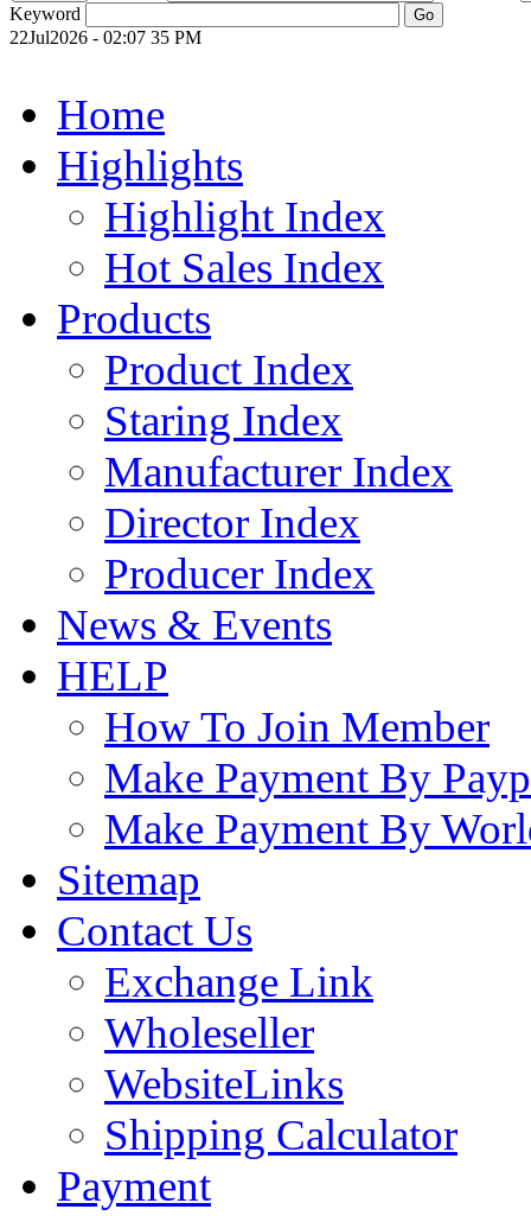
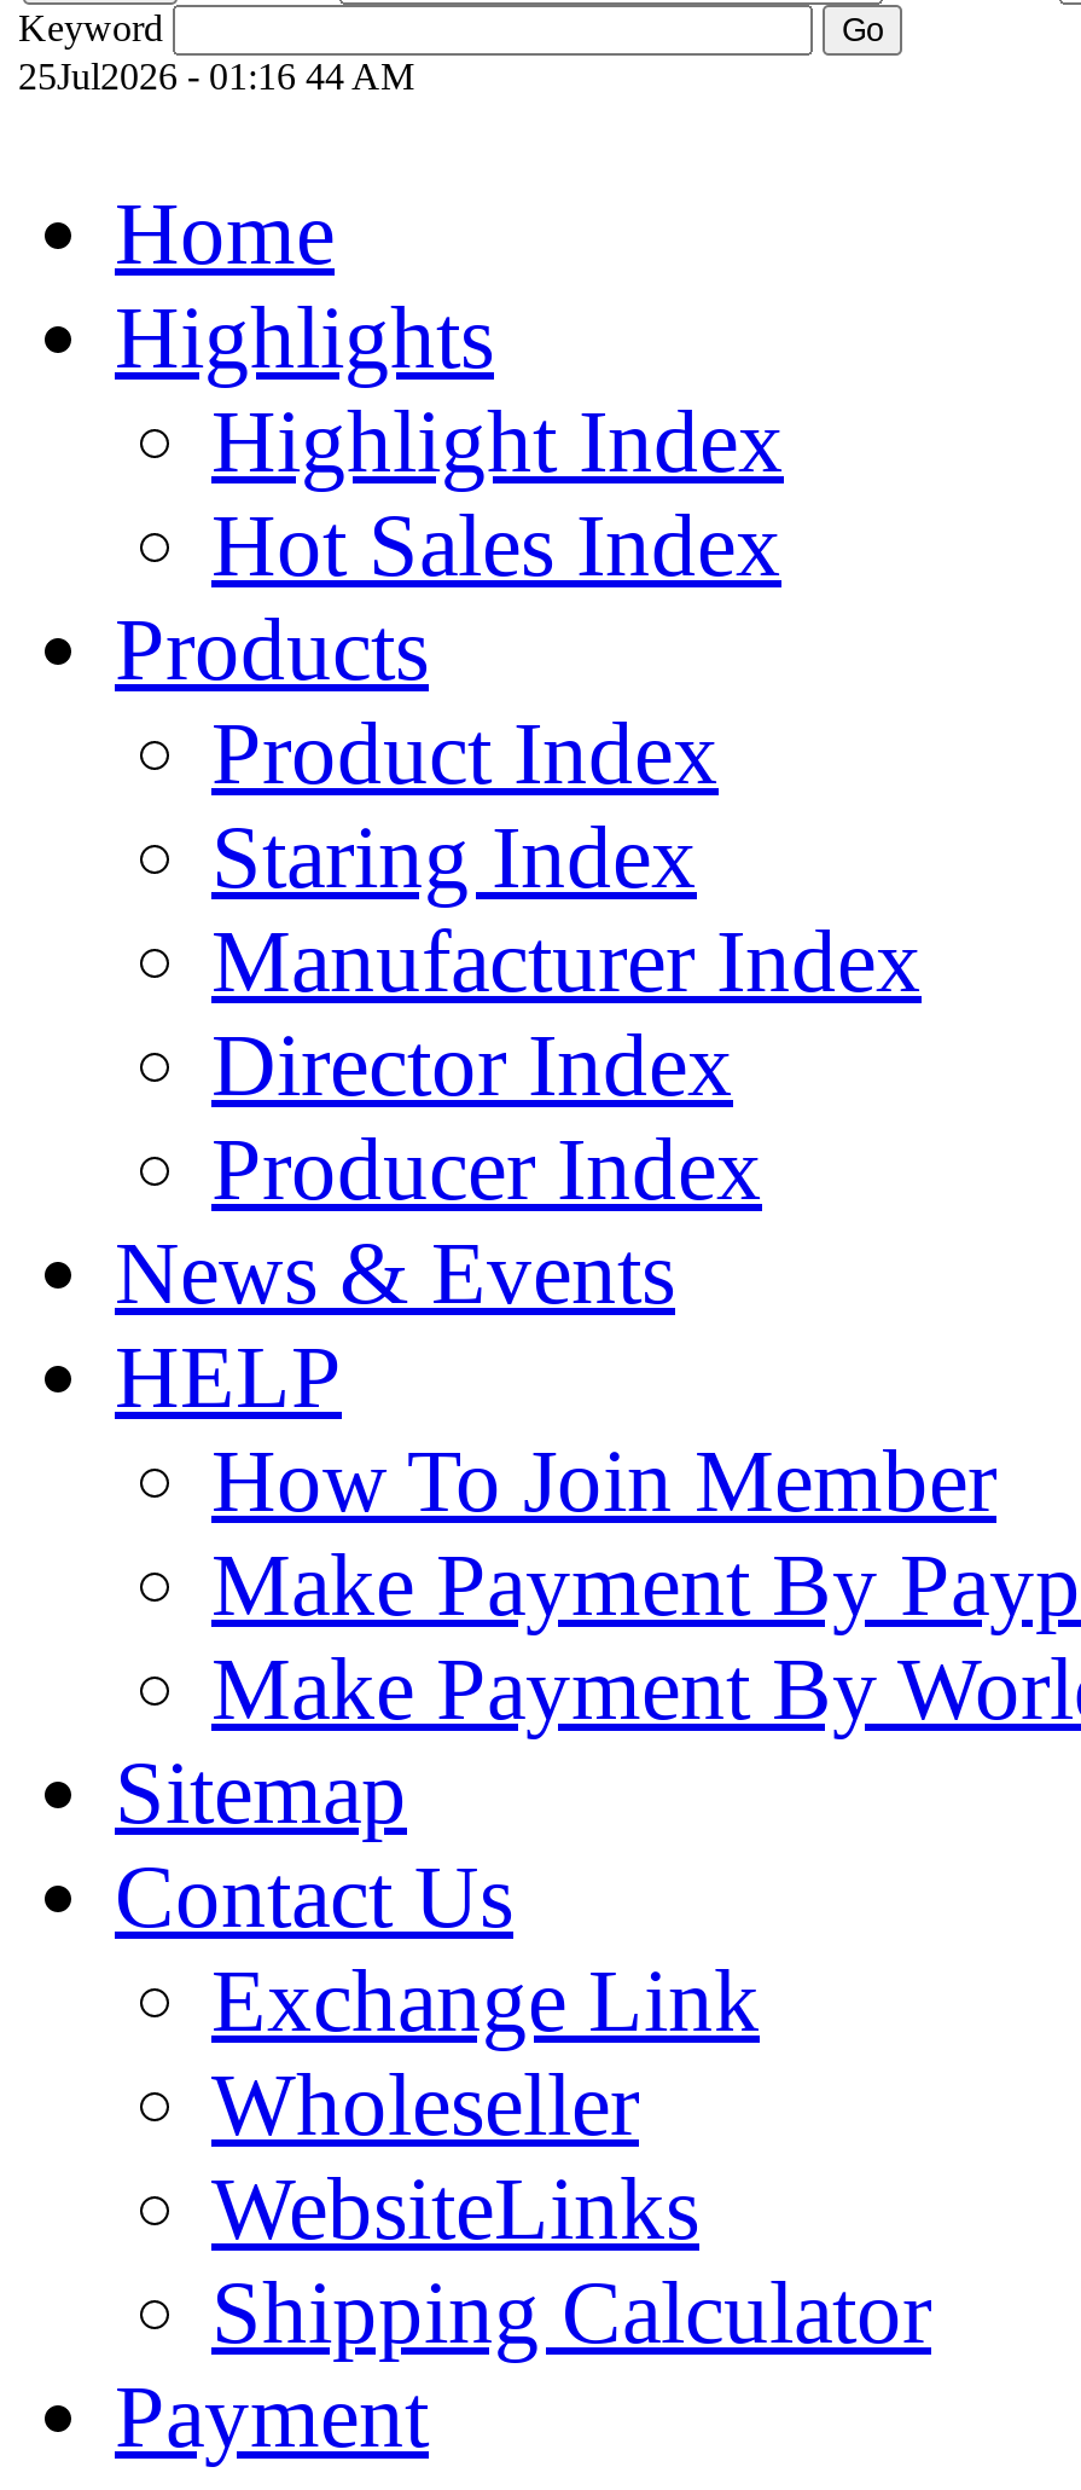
- 22Jul2026 - 02:07 35 PM
+ 25Jul2026 - 01:16 44 AM
